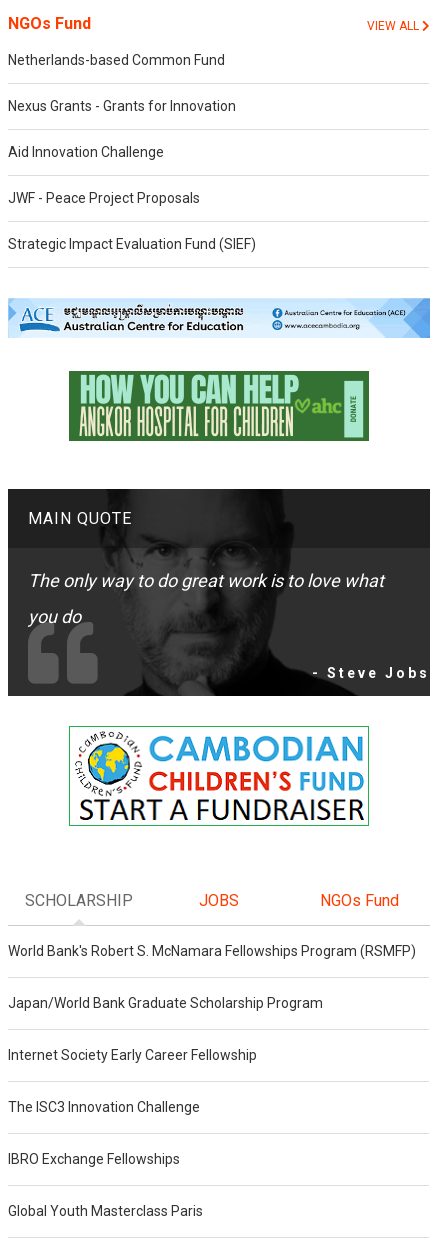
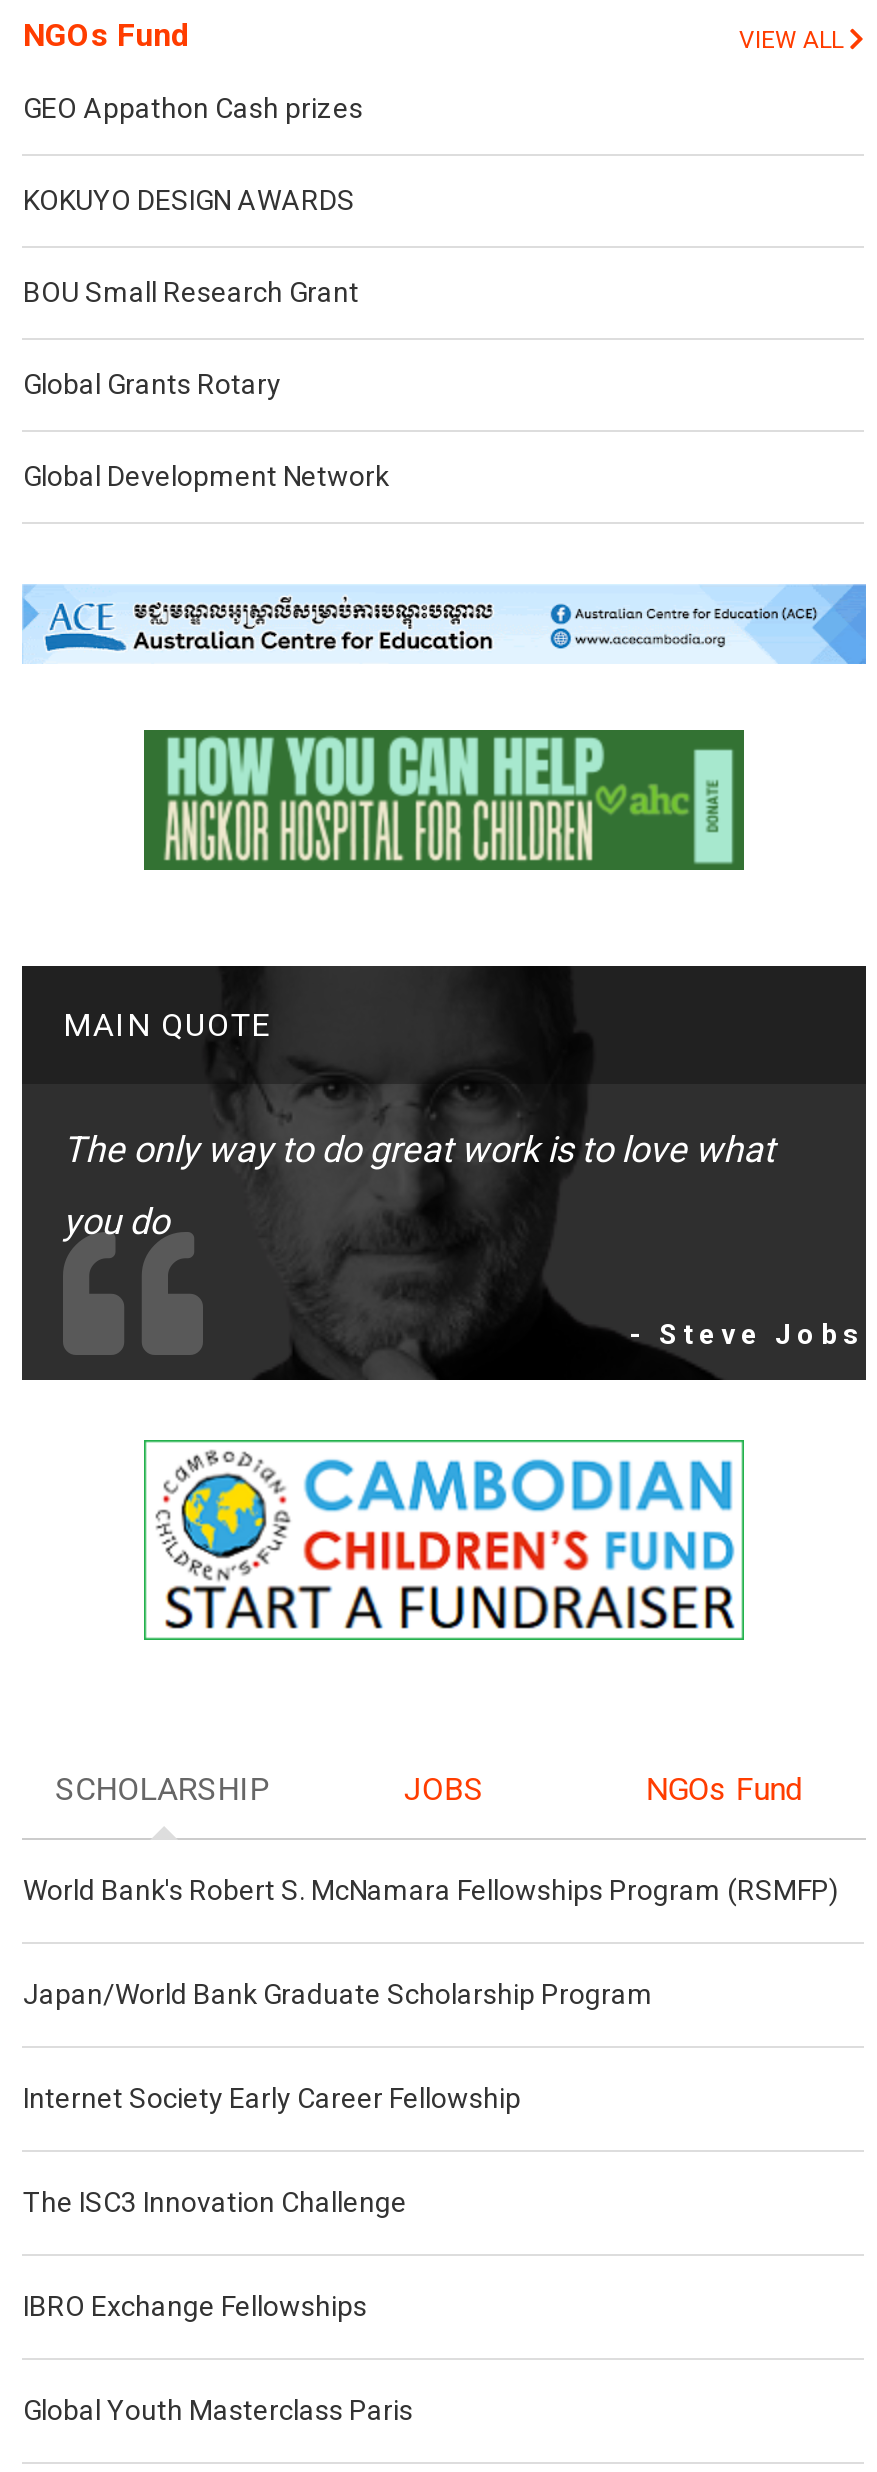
- Netherlands-based Common Fund
+ GEO Appathon Cash prizes

- Nexus Grants - Grants for Innovation
+ KOKUYO DESIGN AWARDS

- Aid Innovation Challenge
+ BOU Small Research Grant

- JWF - Peace Project Proposals
+ Global Grants Rotary

- Strategic Impact Evaluation Fund (SIEF)
+ Global Development Network
